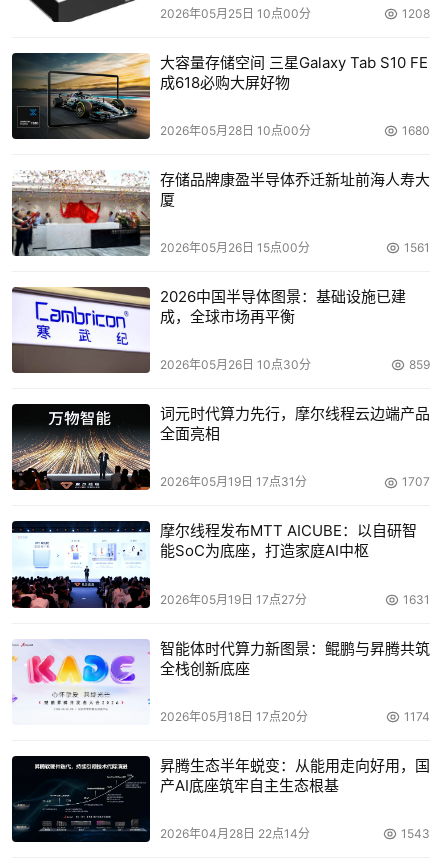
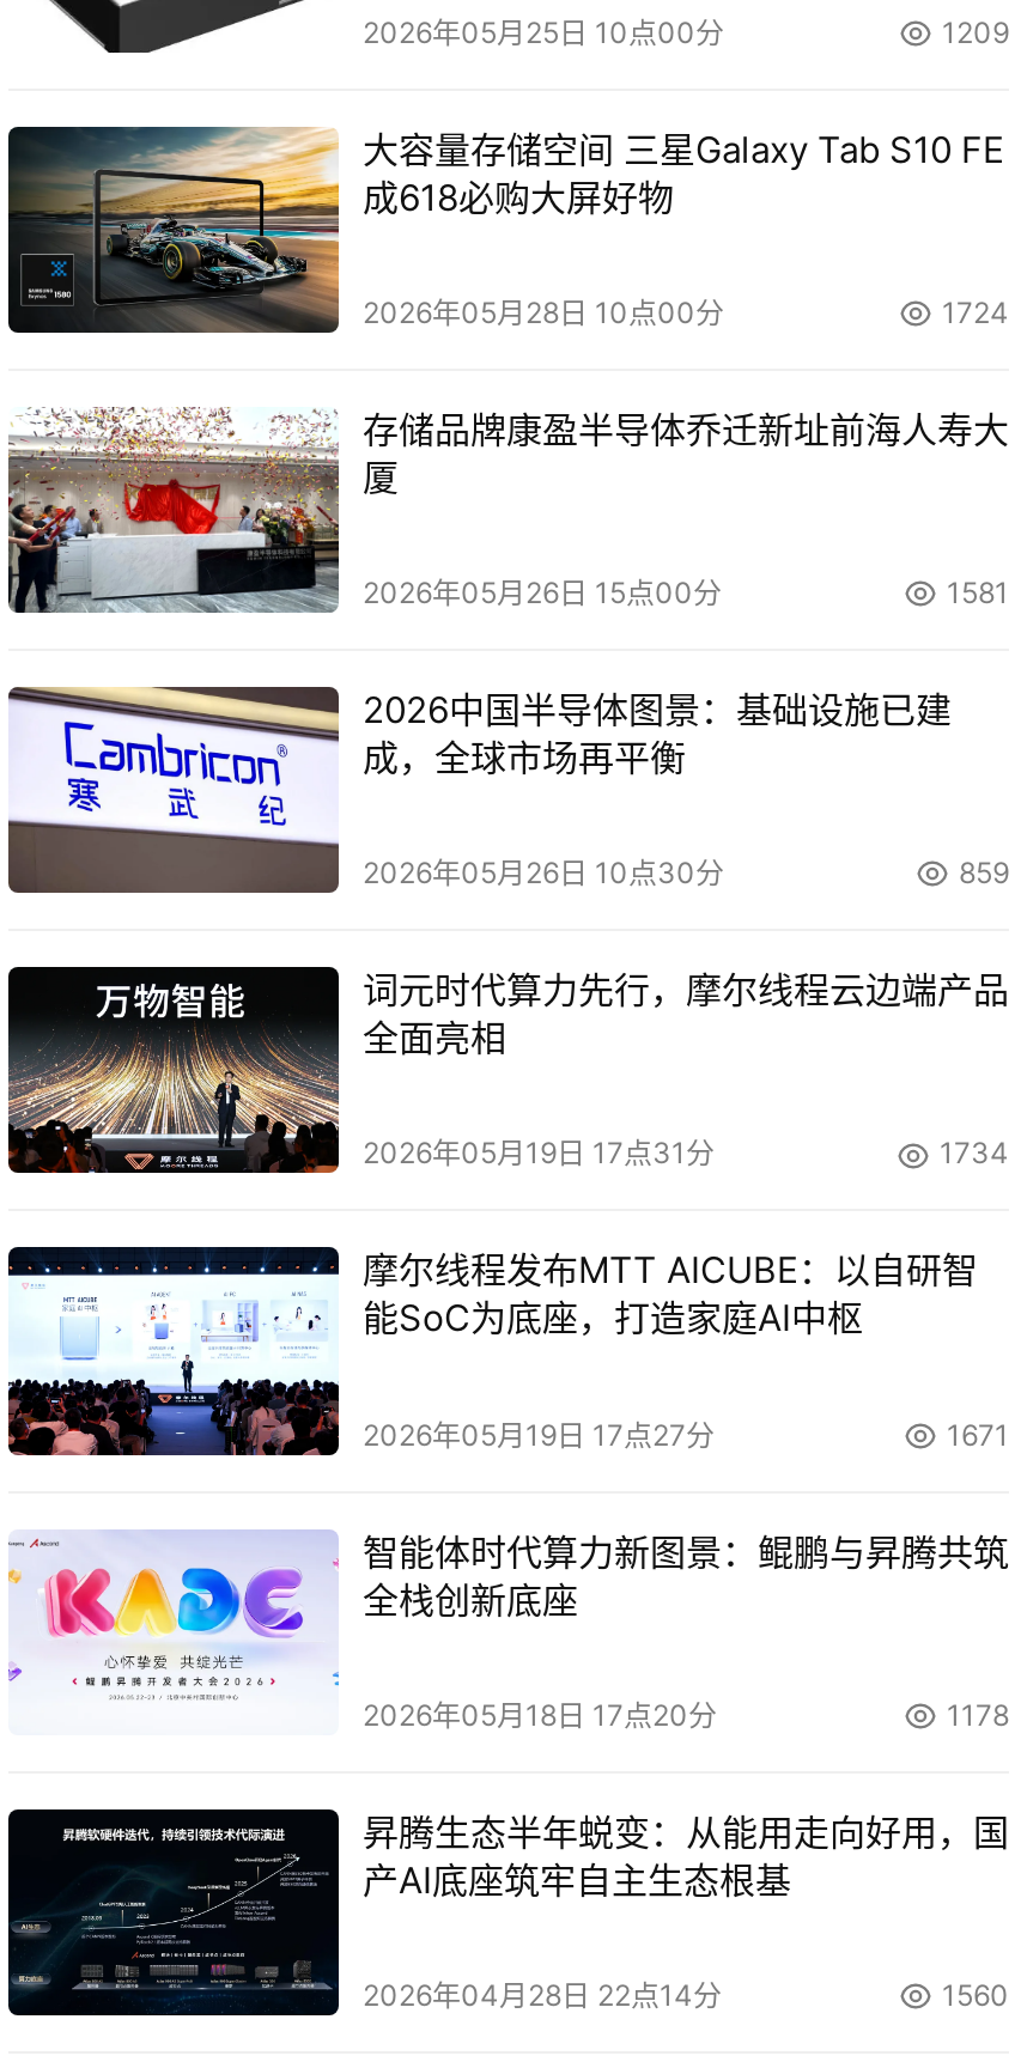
- 1208
+ 1209

- 1680
+ 1724

- 1561
+ 1581

- 1707
+ 1734

- 1631
+ 1671

- 1174
+ 1178

- 1543
+ 1560
